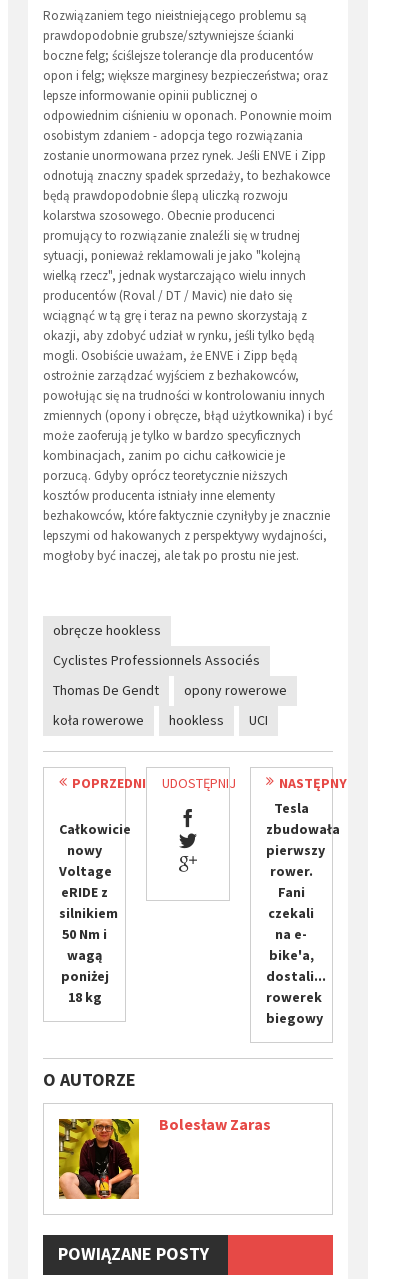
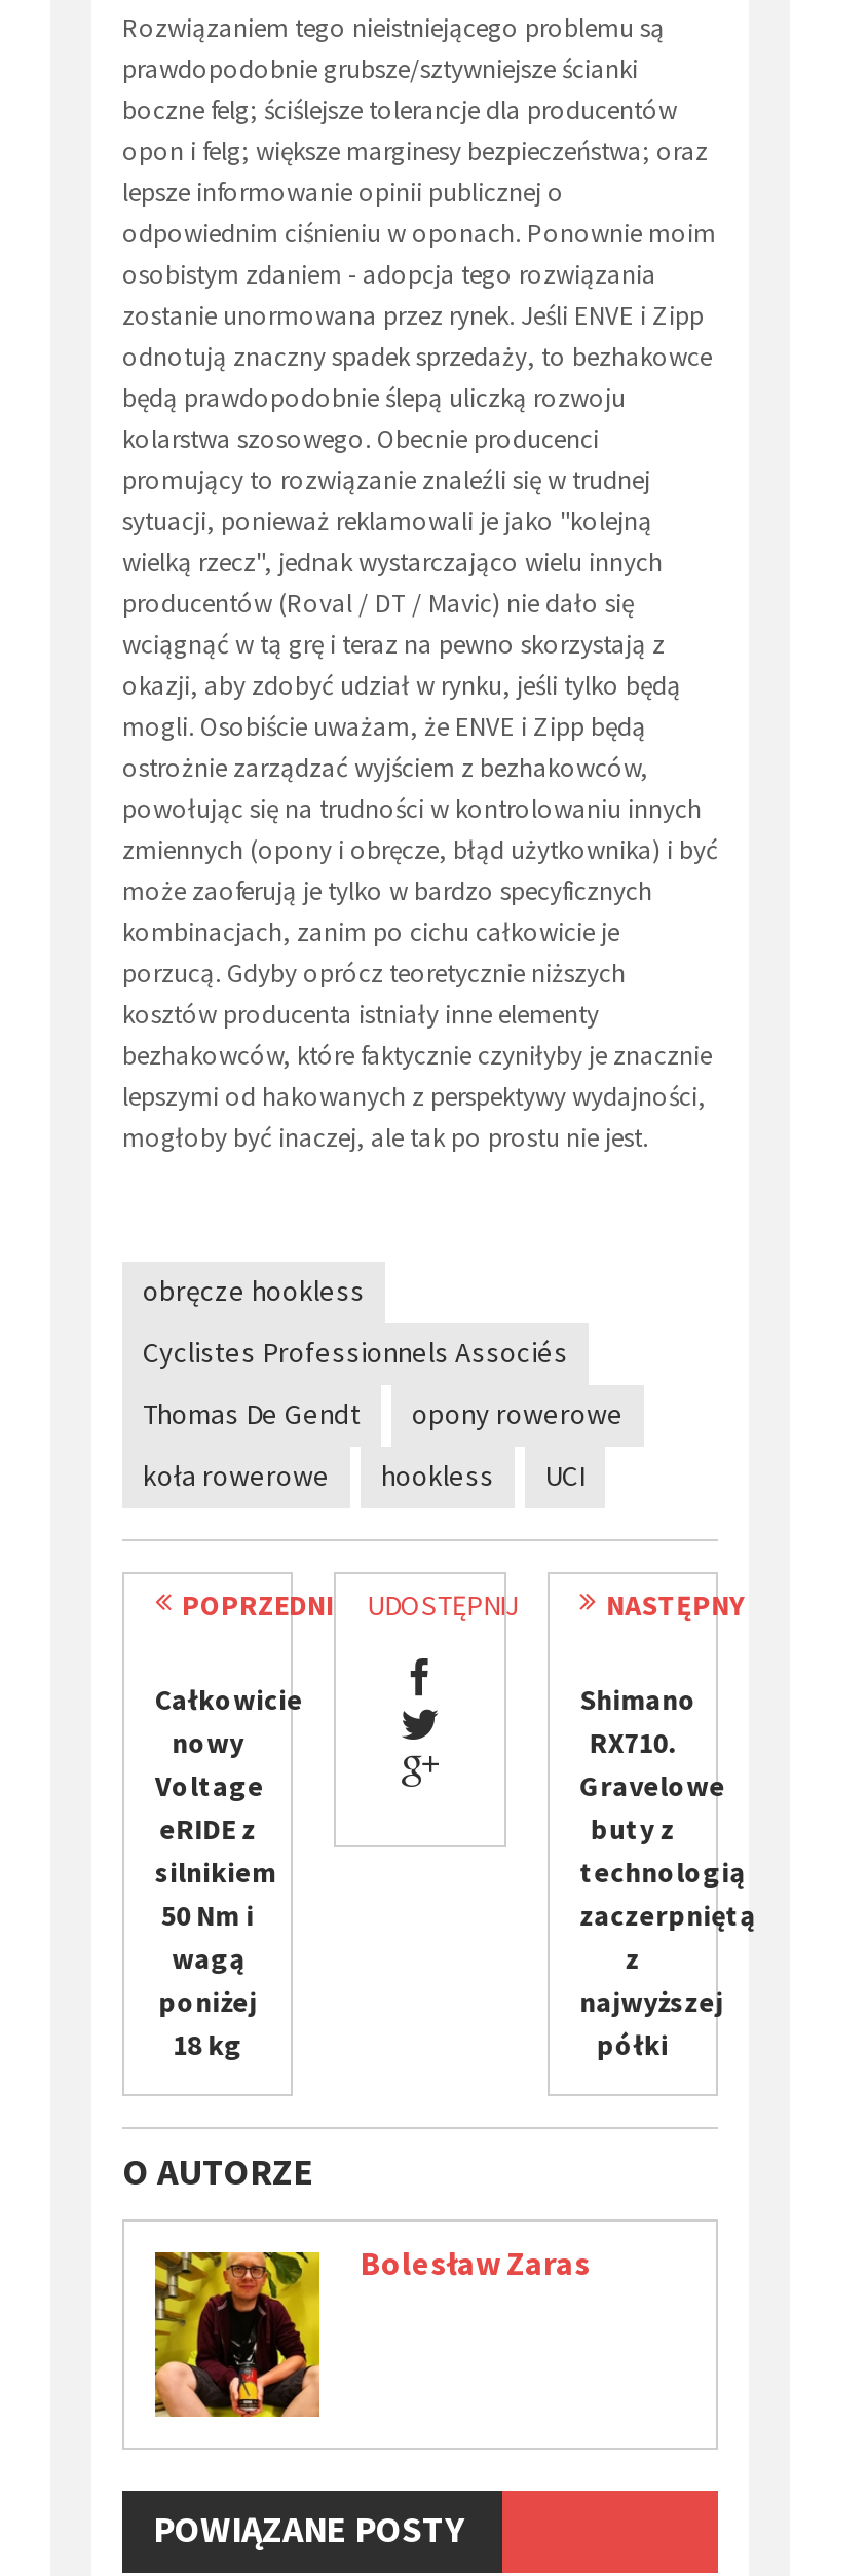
- Tesla
- zbudowała
- pierwszy
- rower.
- Fani
- czekali
- na e-
- bike'a,
- dostali...
- rowerek
- biegowy
+ Shimano
+ RX710.
+ Gravelowe
+ buty z
+ technologią
+ zaczerpniętą
+ z
+ najwyższej
+ półki
